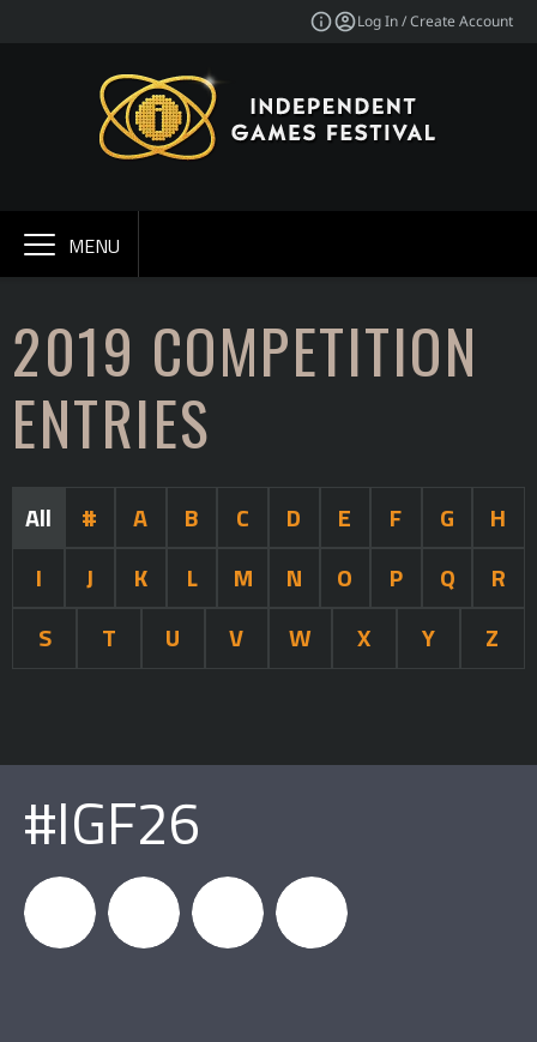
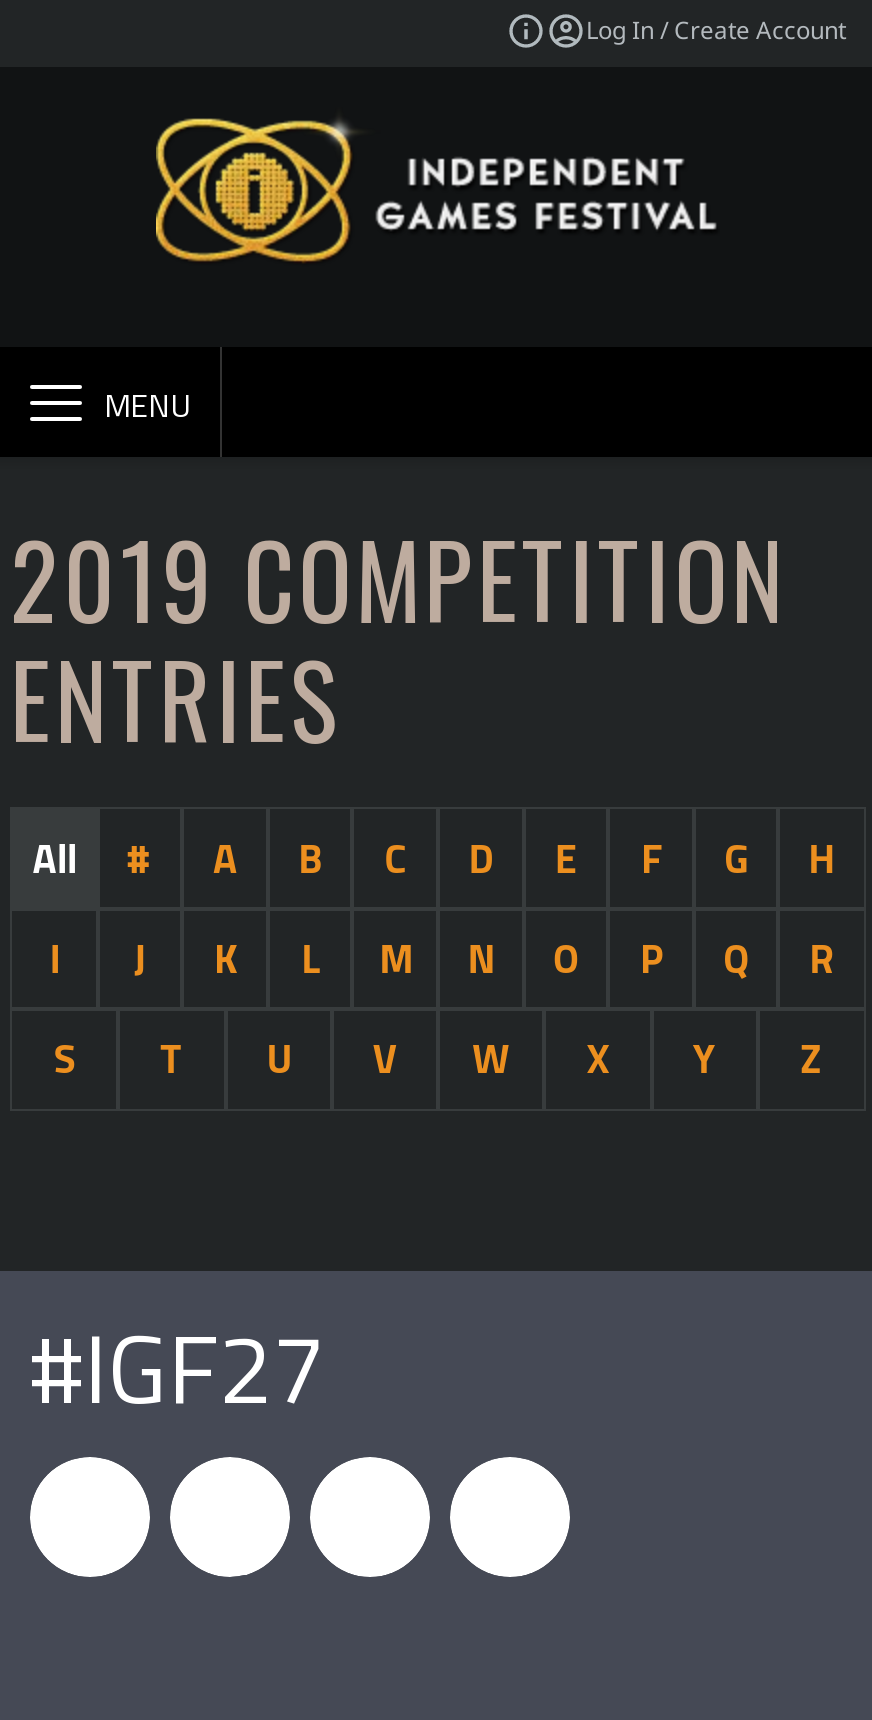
- #IGF26
+ #IGF27
